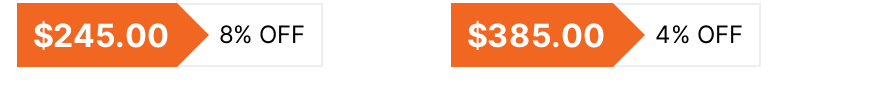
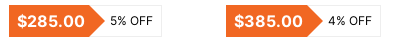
- $245.00
- 8% OFF
+ $285.00
+ 5% OFF
